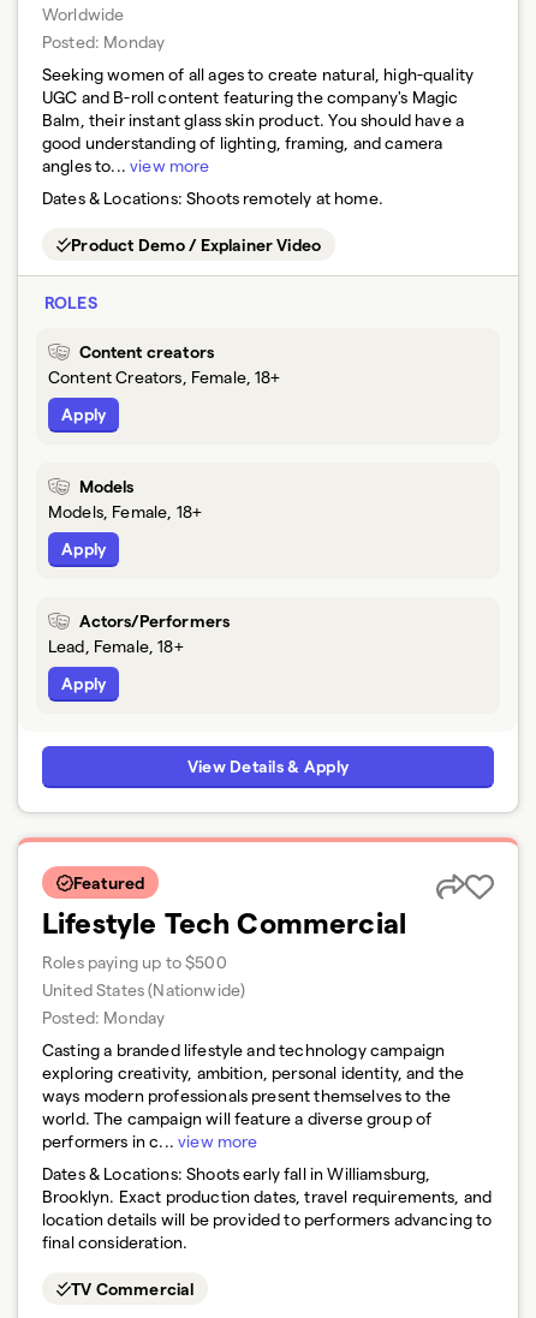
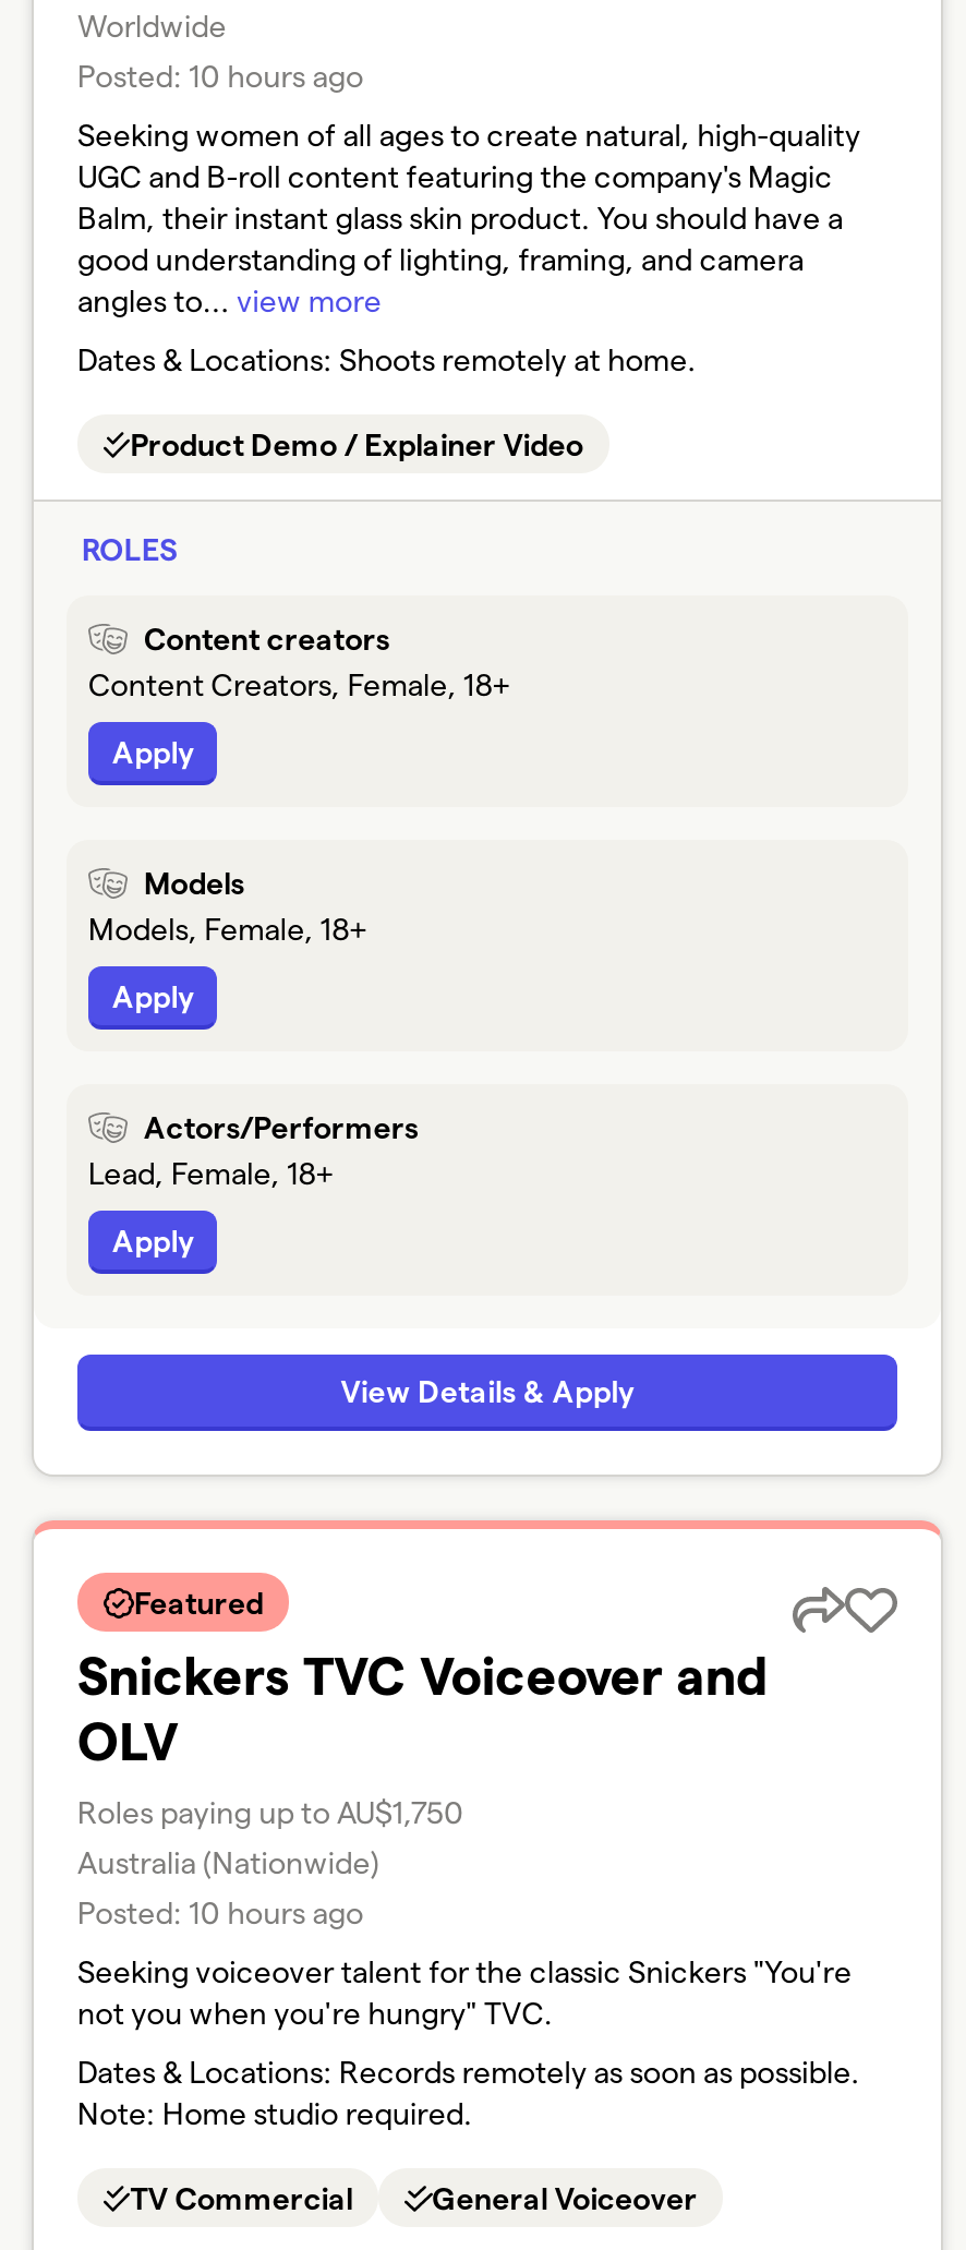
- Posted: Monday
+ Posted: 10 hours ago

- Lifestyle Tech Commercial
- Roles paying up to $500
- United States (Nationwide)
- Posted: Monday
+ Snickers TVC Voiceover and
+ OLV
+ Roles paying up to AU$1,750
+ Australia (Nationwide)
+ Posted: 10 hours ago

- Casting a branded lifestyle and technology campaign
- exploring creativity, ambition, personal identity, and the
- ways modern professionals present themselves to the
- world. The campaign will feature a diverse group of
- performers in c... view more
+ Seeking voiceover talent for the classic Snickers "You're
+ not you when you're hungry" TVC.

- Dates & Locations: Shoots early fall in Williamsburg,
- Brooklyn. Exact production dates, travel requirements, and
- location details will be provided to performers advancing to
- final consideration.
+ Dates & Locations: Records remotely as soon as possible.
+ Note: Home studio required.

+ General Voiceover
